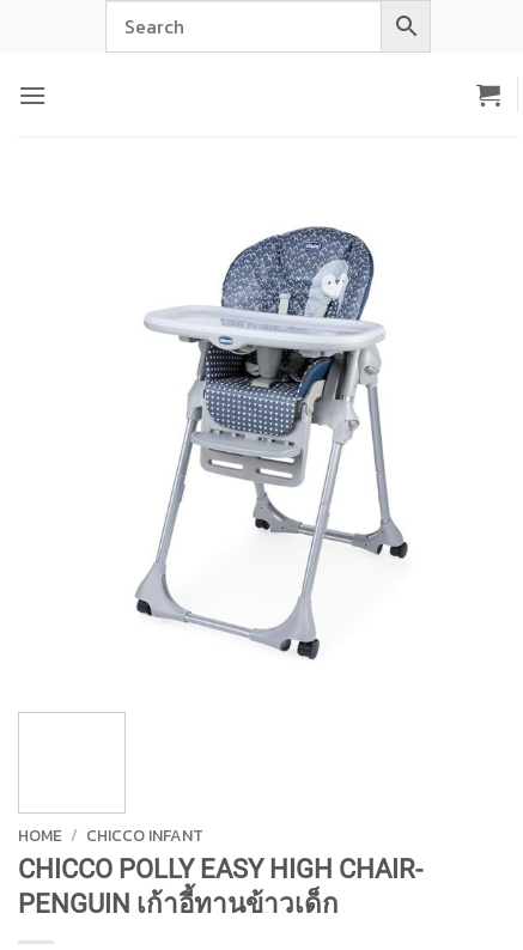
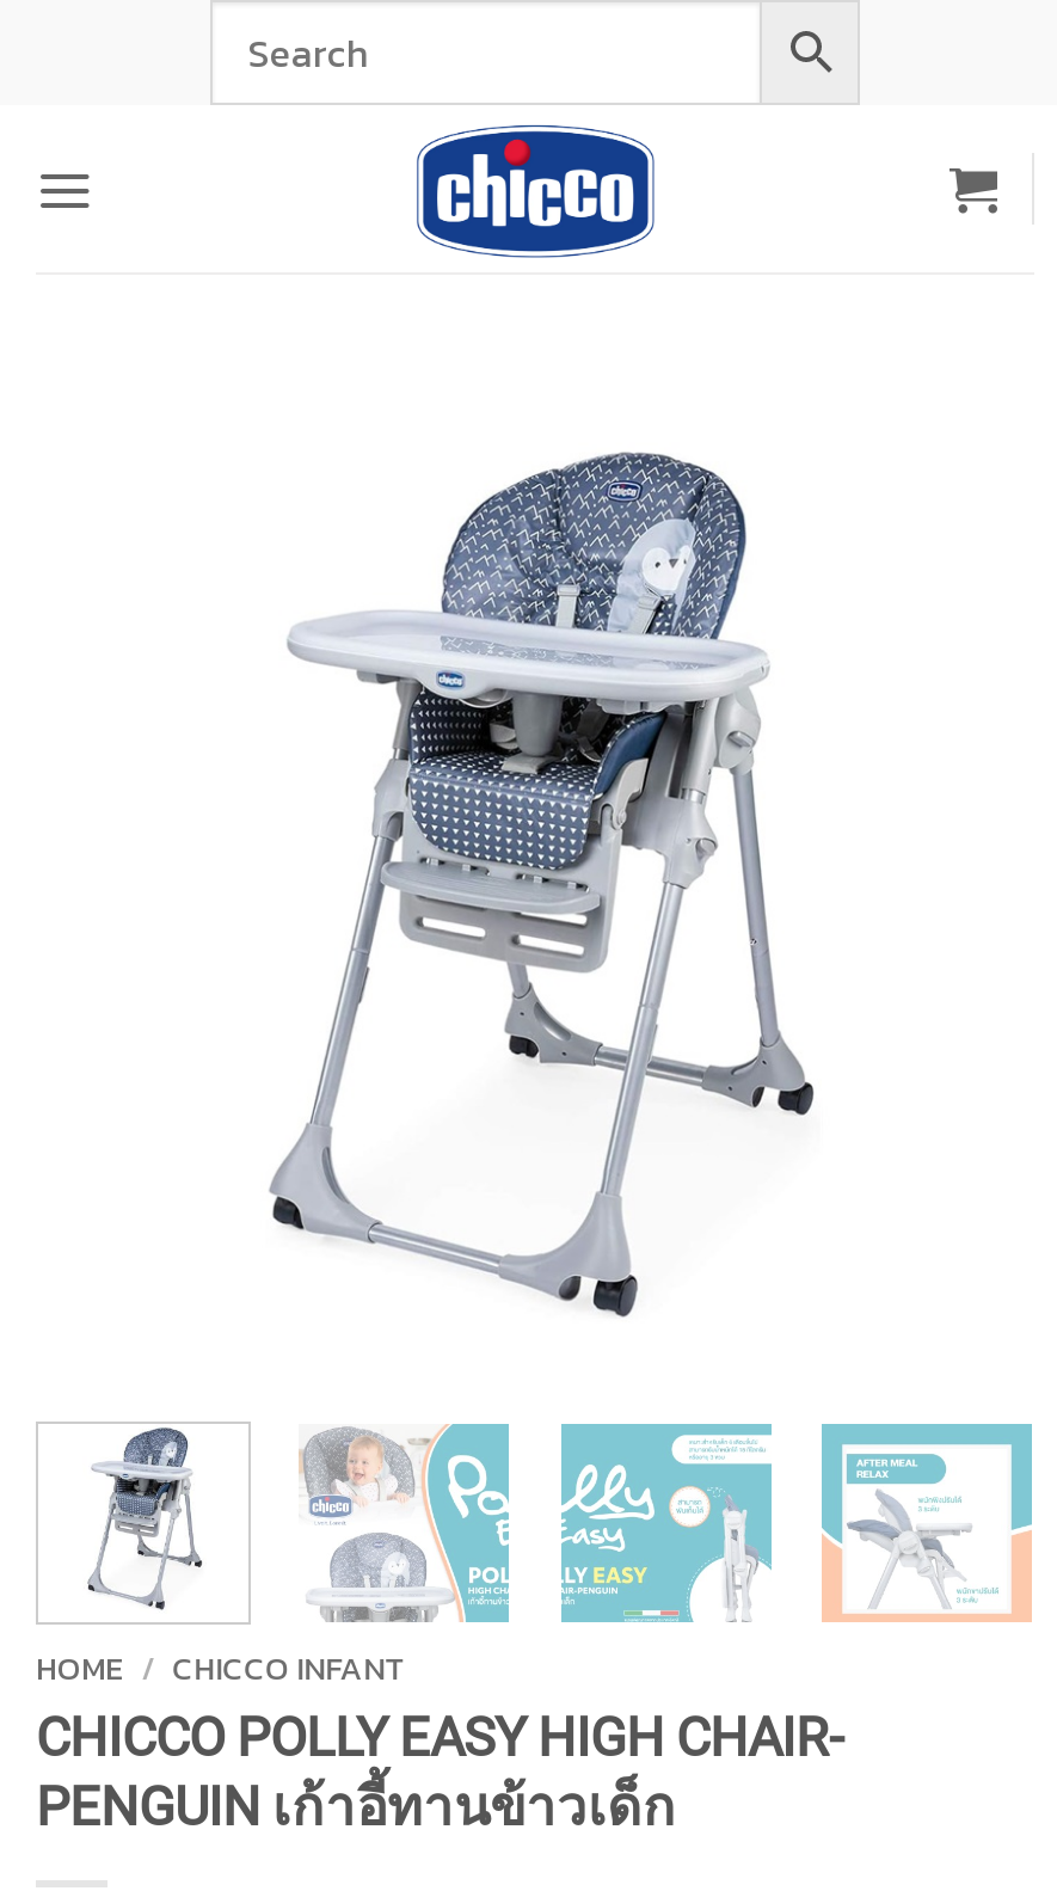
+ [image]

+ [image]

+ [image]

+ [image]

+ [image]
